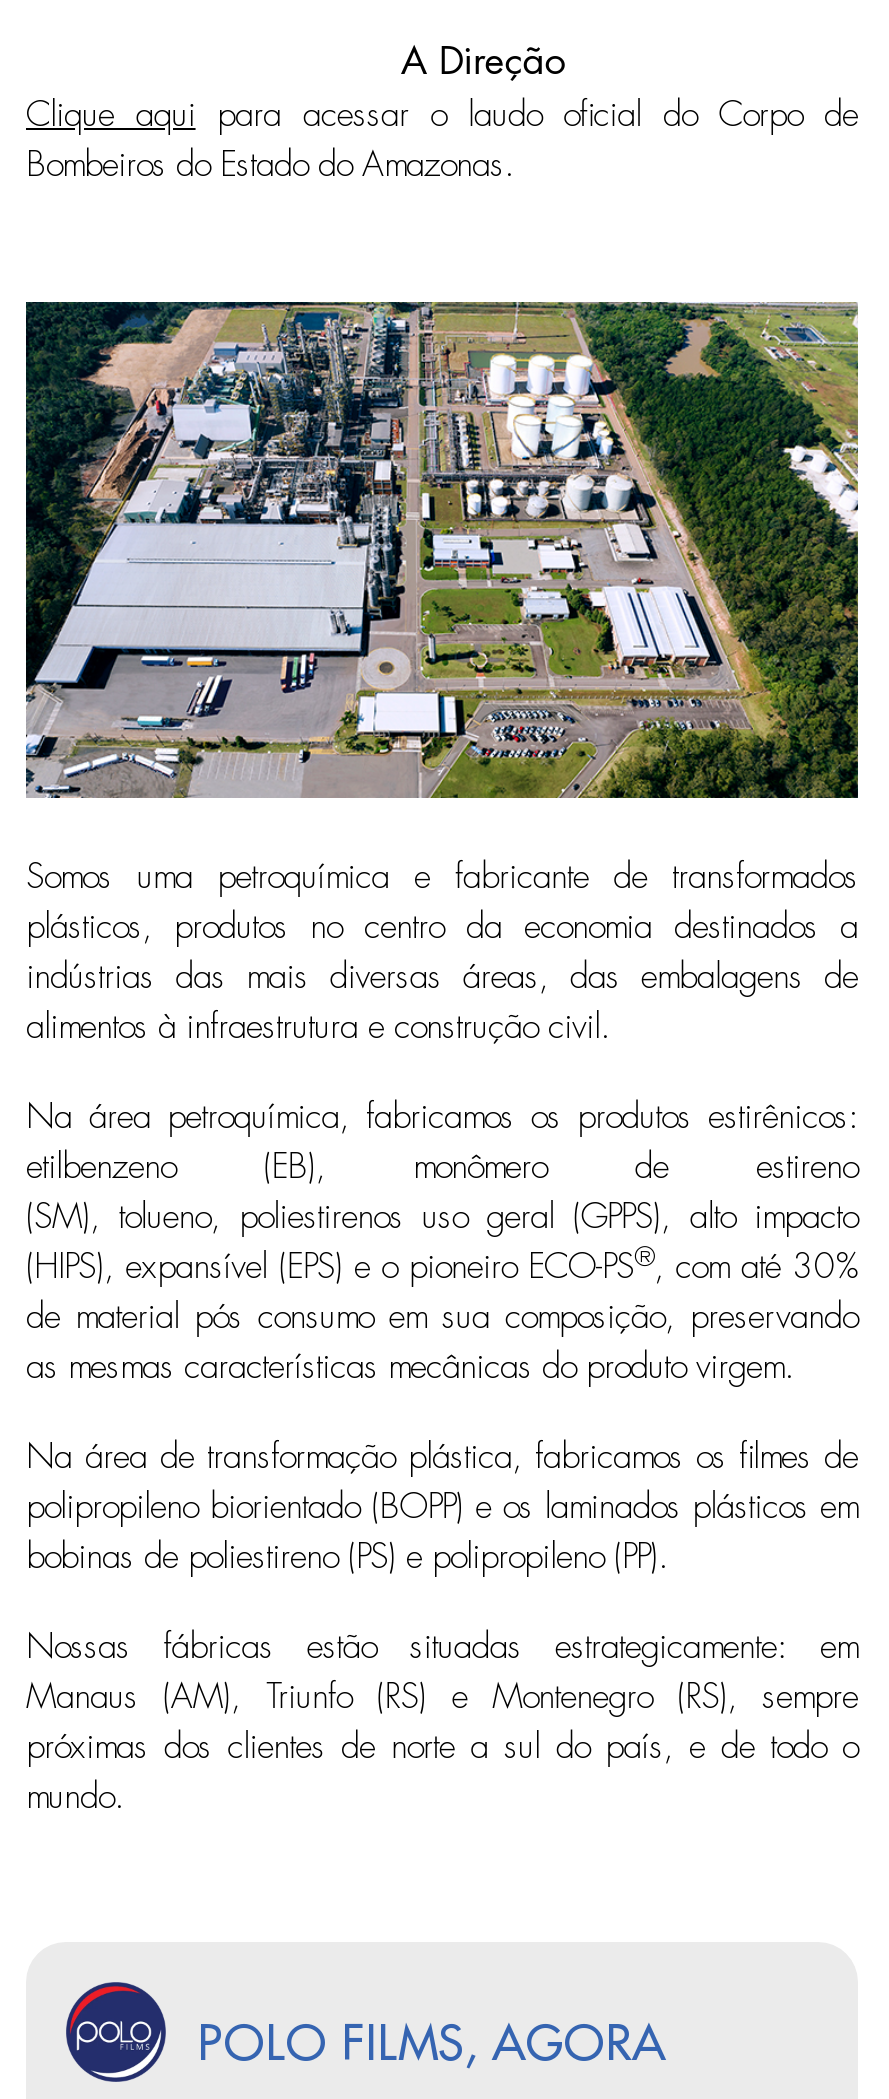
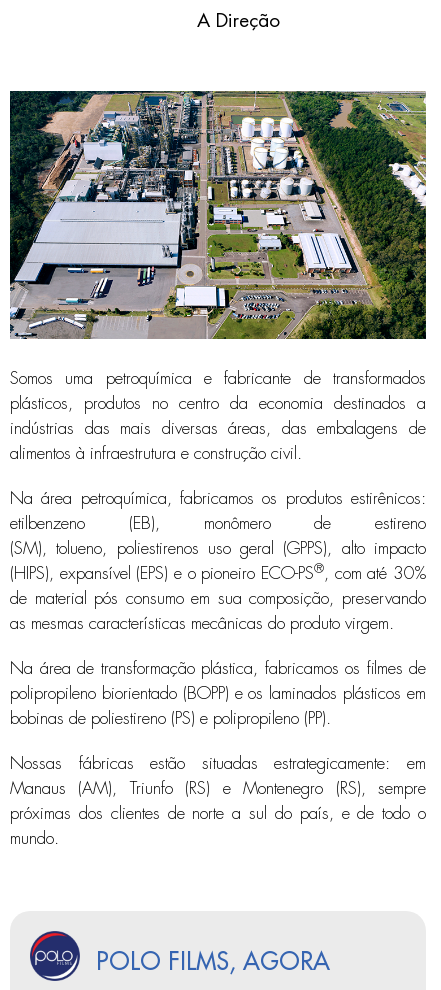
- Clique aqui para acessar o laudo oficial do Corpo de
- Bombeiros do Estado do Amazonas.
